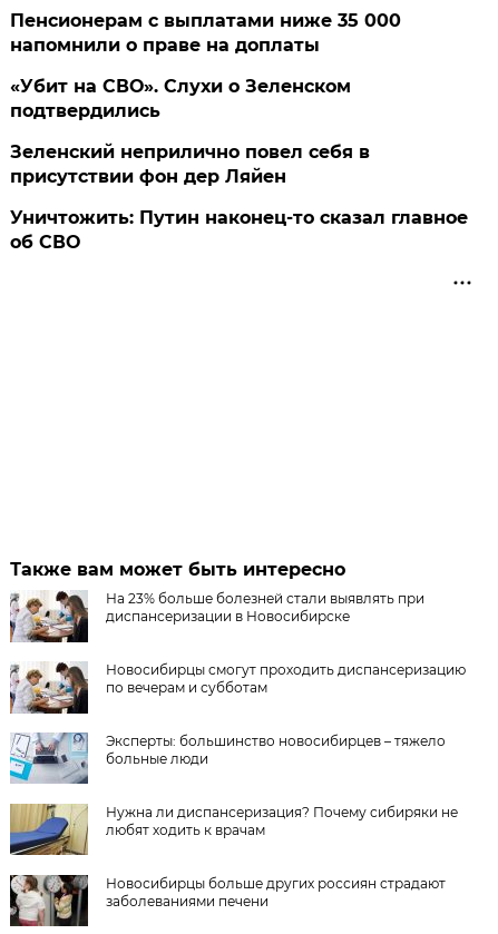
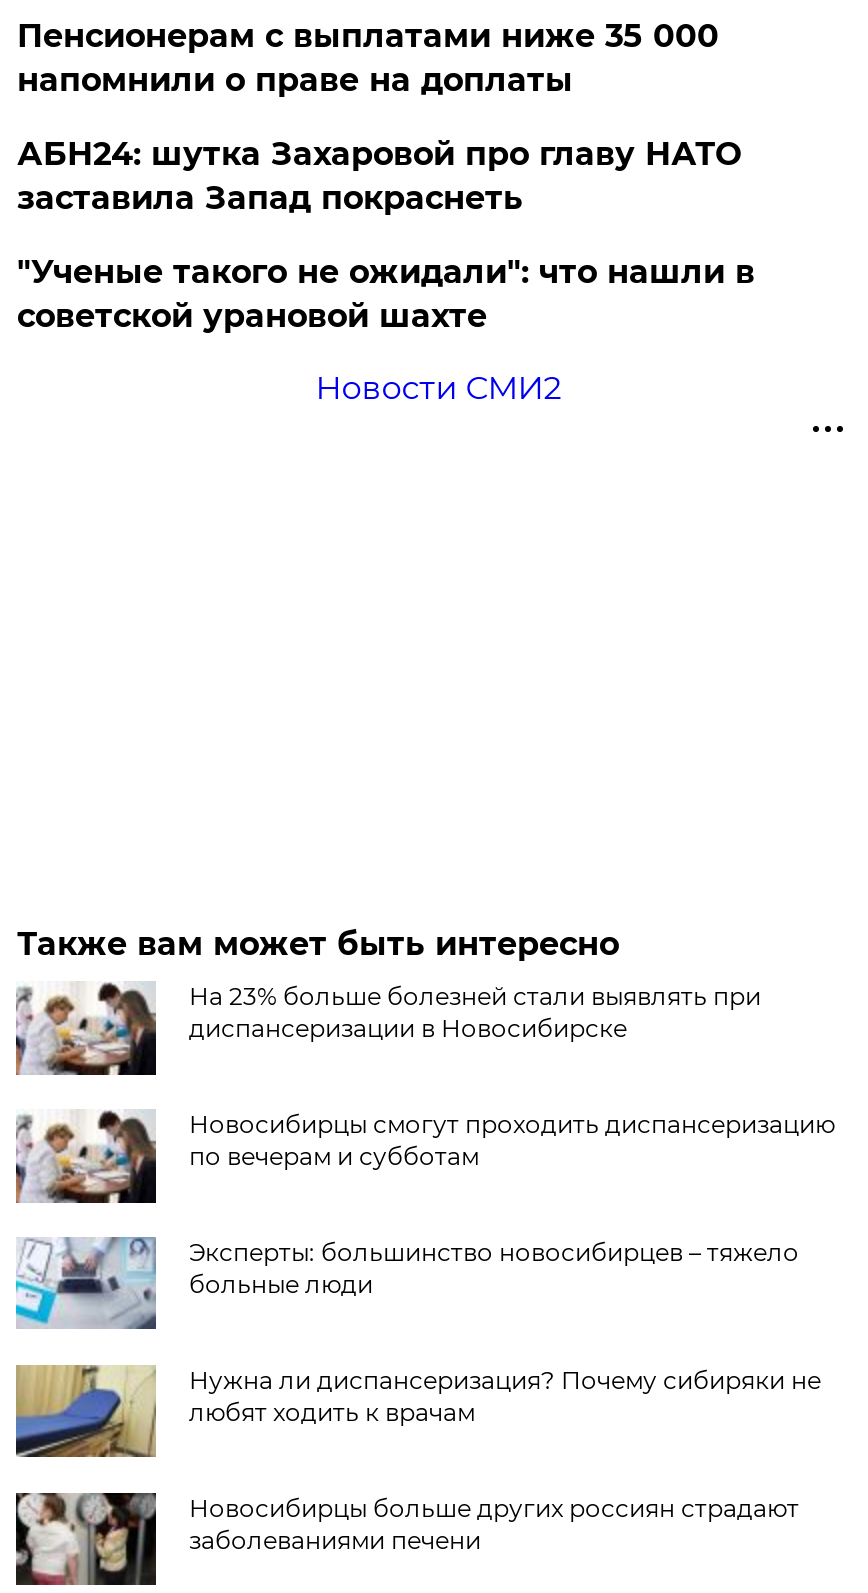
- «Убит на СВО». Слухи о Зеленском
- подтвердились
+ АБН24: шутка Захаровой про главу НАТО
+ заставила Запад покраснеть

- Зеленский неприлично повел cебя в
- присутствии фон дер Ляйен
+ "Ученые такого не ожидали": что нашли в
+ советской урановой шахте

- Уничтожить: Путин наконец-то сказал главное
- об СВО
+ Новости СМИ2
